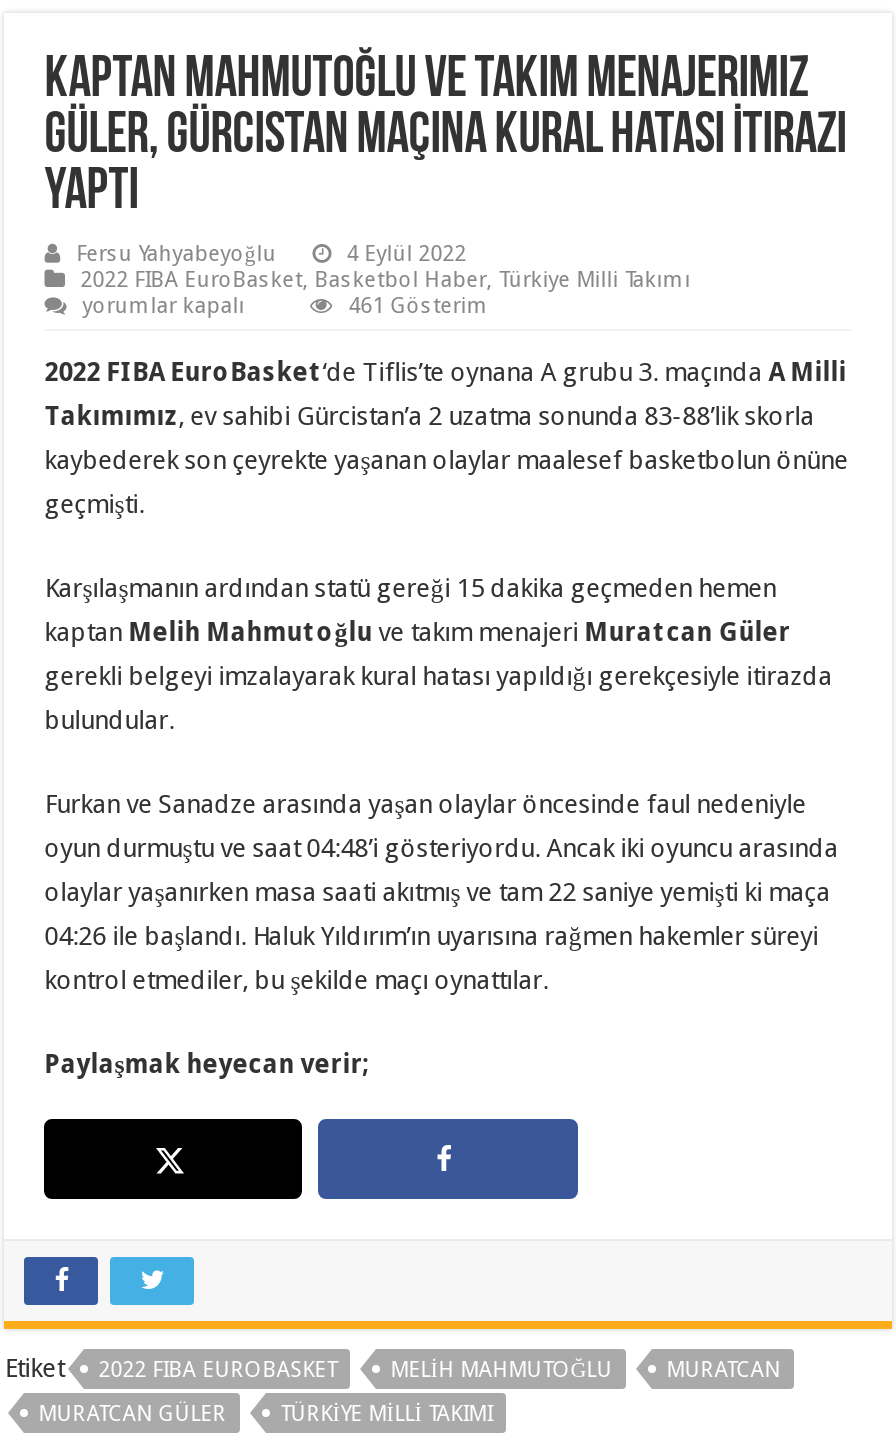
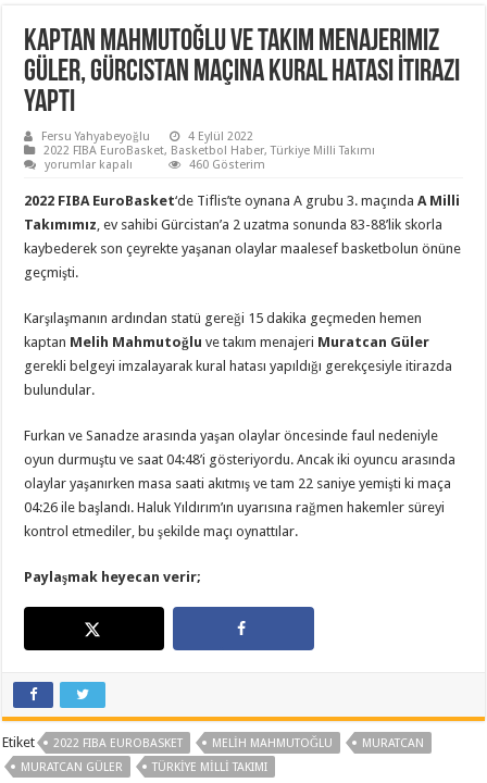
- 461 Gösterim
+ 460 Gösterim
